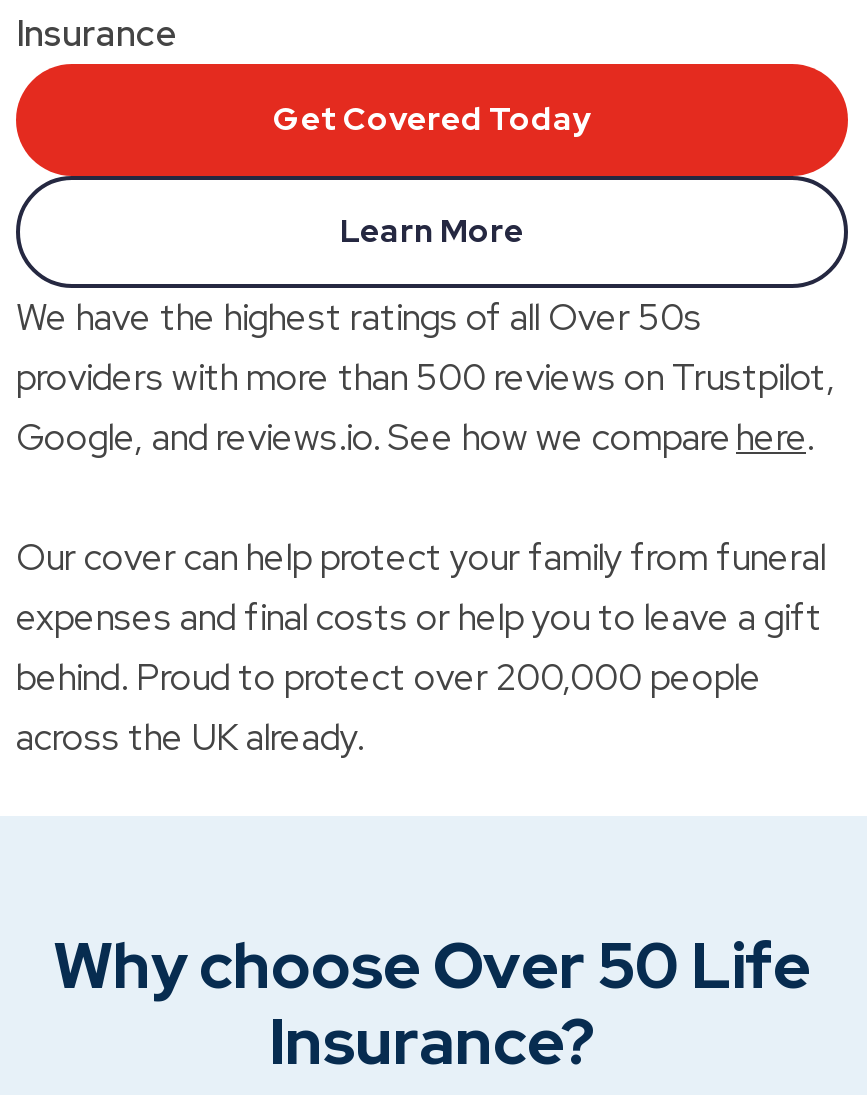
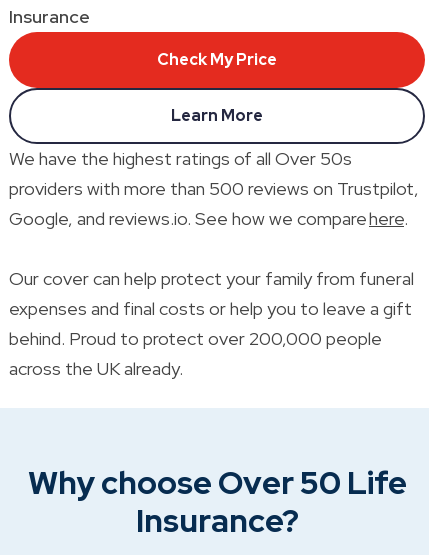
- Get Covered Today
+ Check My Price
